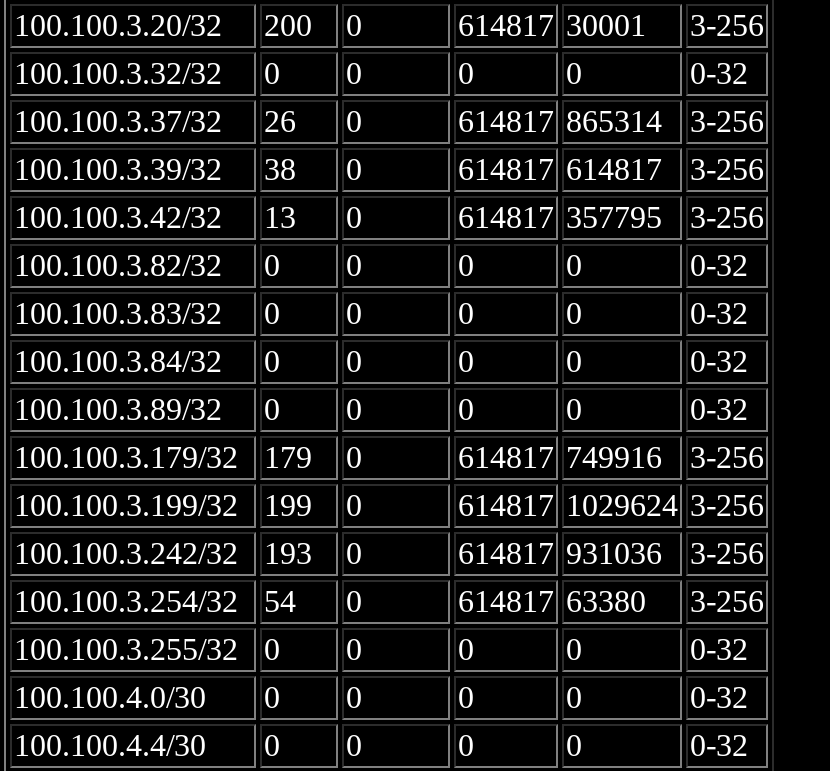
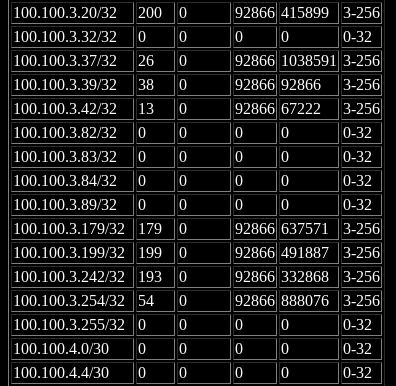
- 614817 30001 3-256
+ 92866 415899 3-256

- 614817 865314
- 3-256
+ 92866 1038591 3-256

- 614817 614817 3-256
+ 92866 92866 3-256

- 614817 357795 3-256
+ 92866 67222 3-256

- 614817 749916 3-256
+ 92866 637571 3-256

- 614817 1029624 3-256
+ 92866 491887
+ 3-256

- 614817 931036 3-256
+ 92866 332868 3-256

- 614817 63380 3-256
+ 92866 888076 3-256
